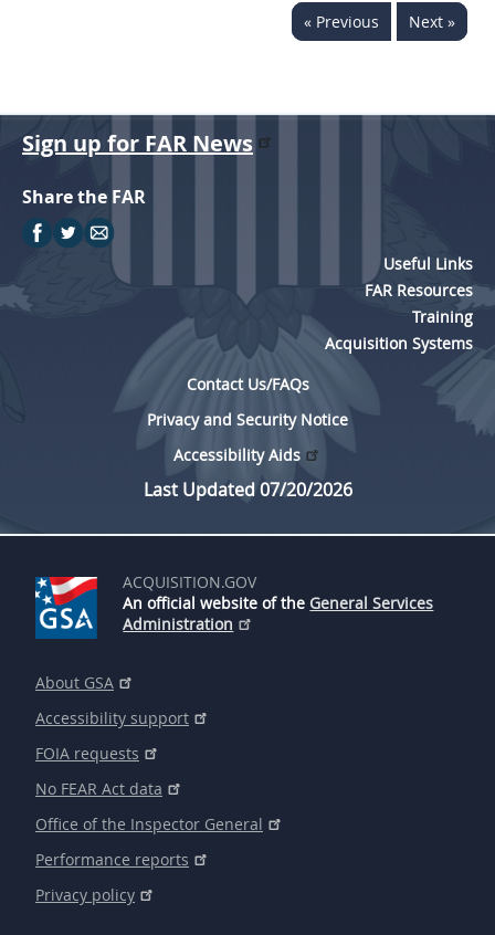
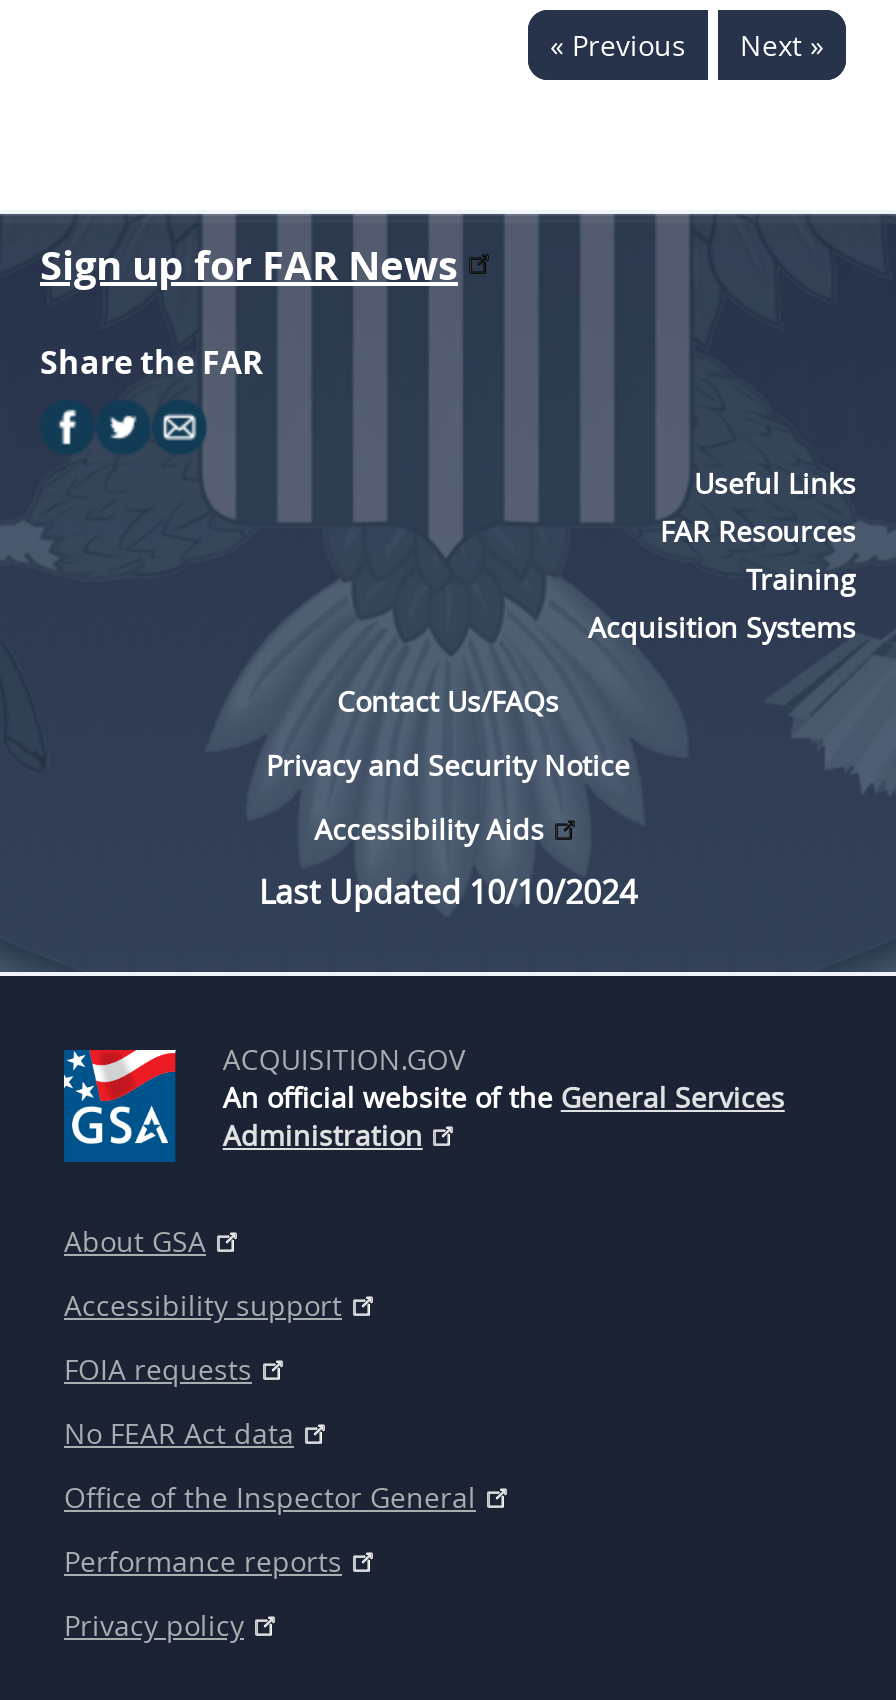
- Last Updated 07/20/2026
+ Last Updated 10/10/2024
